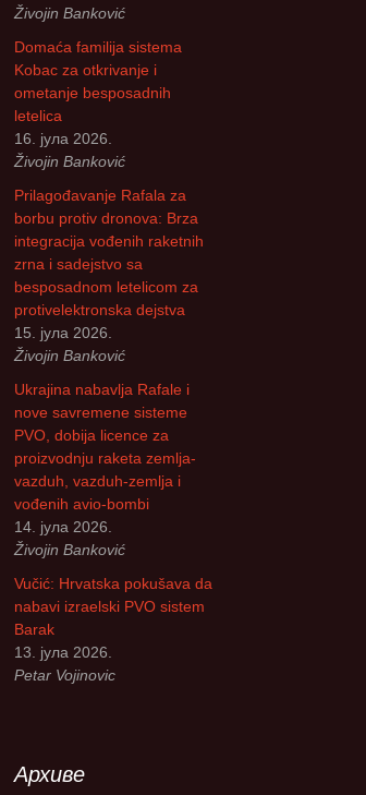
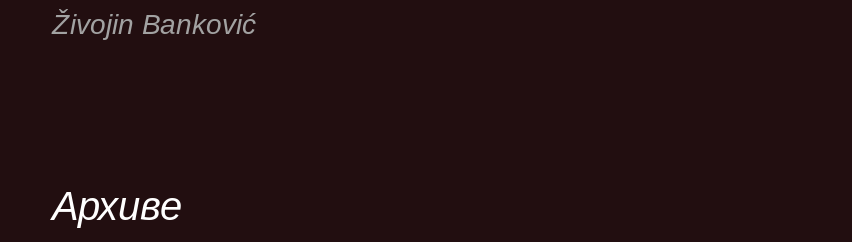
- Domaća familija sistema
- Kobac za otkrivanje i
- ometanje besposadnih
- letelica
- 16. јула 2026.
- Živojin Banković
- Prilagođavanje Rafala za
- borbu protiv dronova: Brza
- integracija vođenih raketnih
- zrna i sadejstvo sa
- besposadnom letelicom za
- protivelektronska dejstva
- 15. јула 2026.
- Živojin Banković
- Ukrajina nabavlja Rafale i
- nove savremene sisteme
- PVO, dobija licence za
- proizvodnju raketa zemlja-
- vazduh, vazduh-zemlja i
- vođenih avio-bombi
- 14. јула 2026.
- Živojin Banković
- Vučić: Hrvatska pokušava da
- nabavi izraelski PVO sistem
- Barak
- 13. јула 2026.
- Petar Vojinovic
